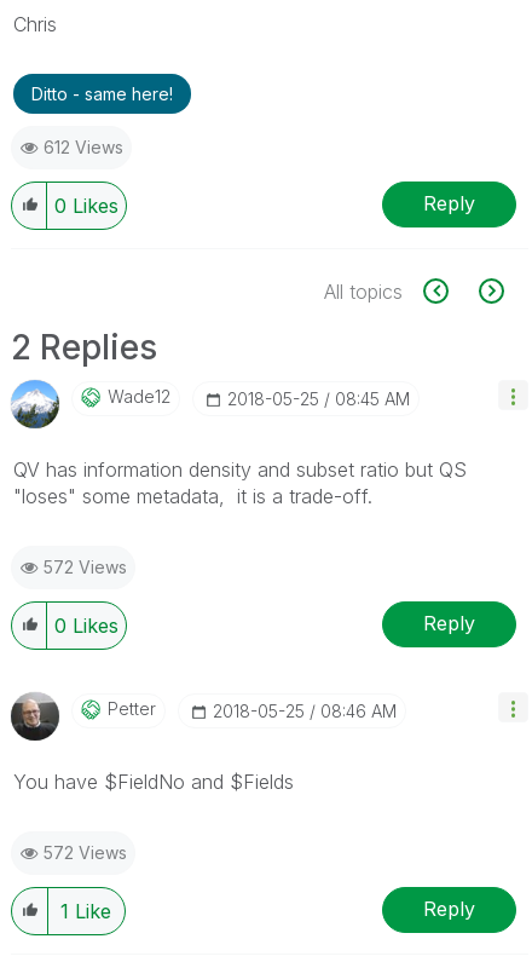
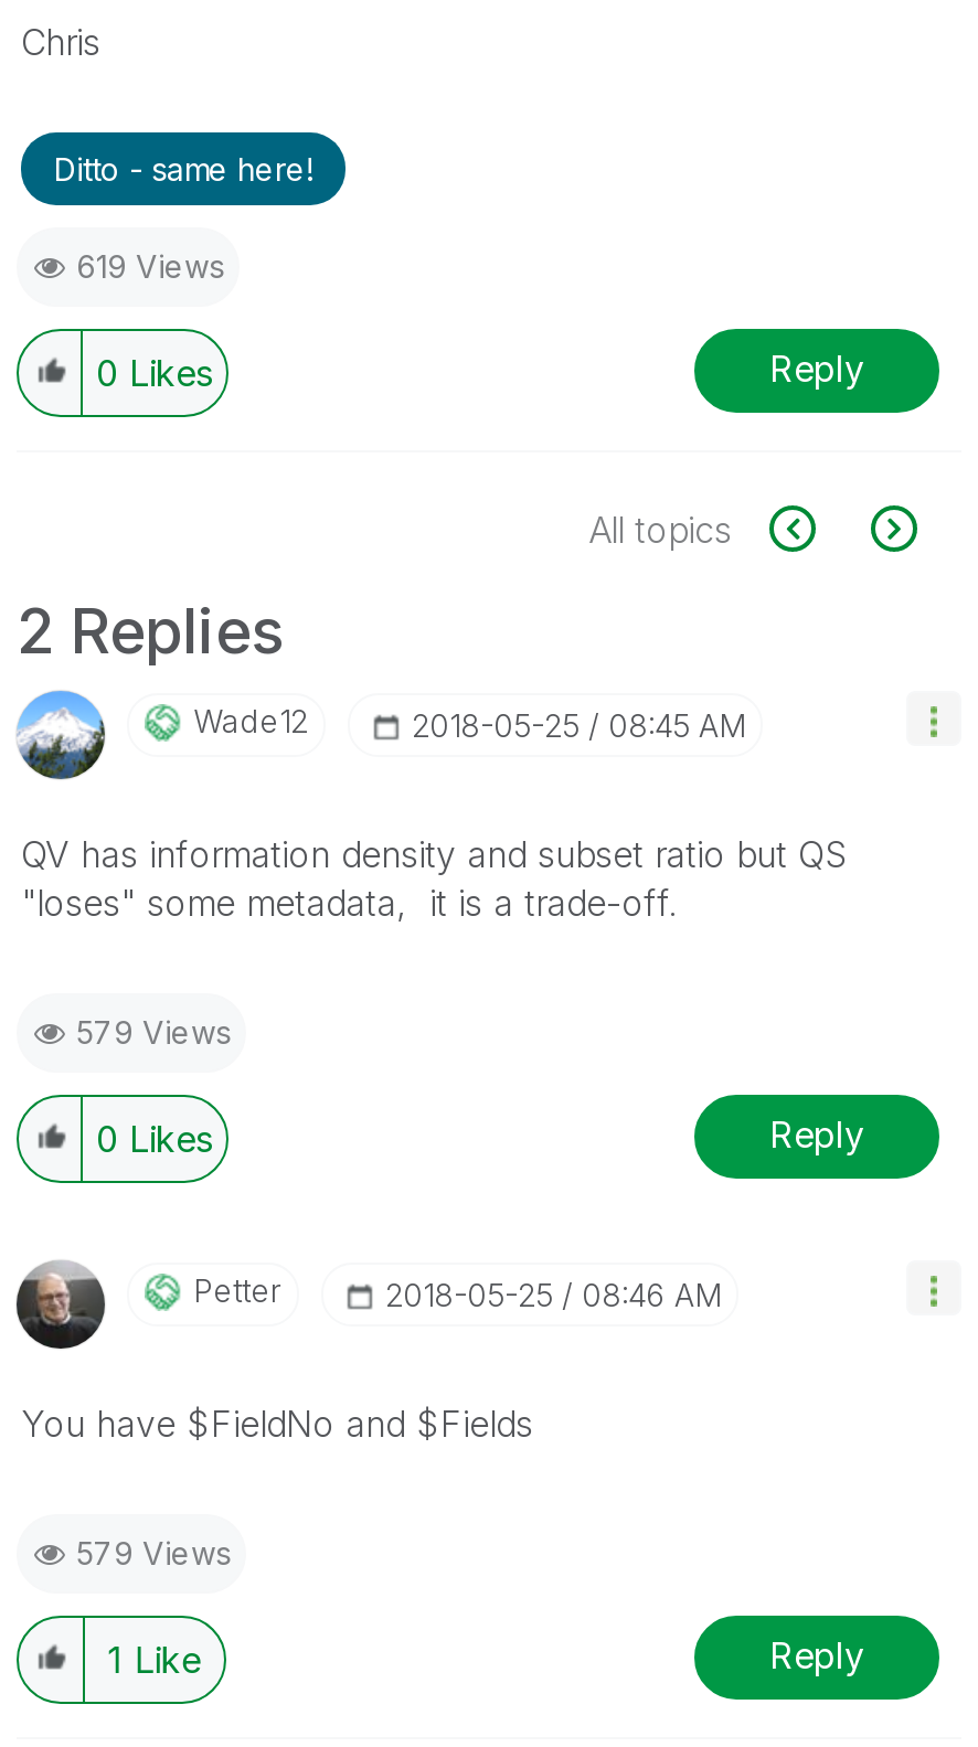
- 612 Views
+ 619 Views

- 572 Views
+ 579 Views

- 572 Views
+ 579 Views
